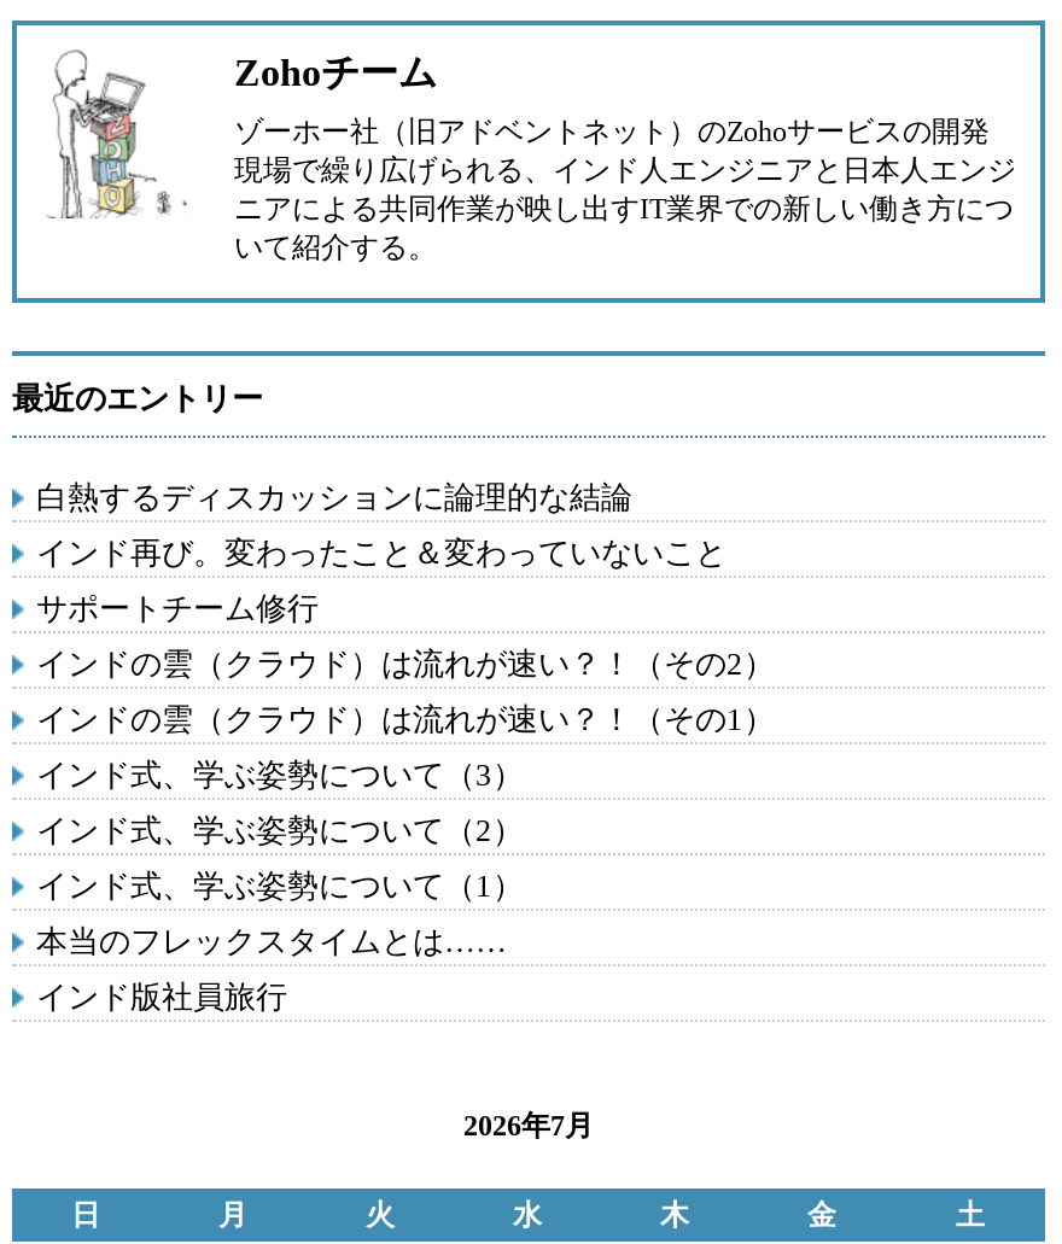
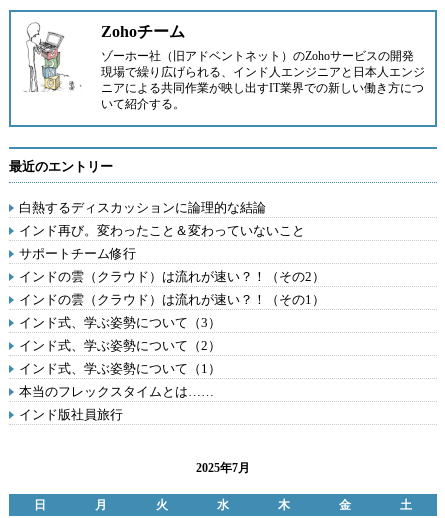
- 2026年7月
+ 2025年7月
